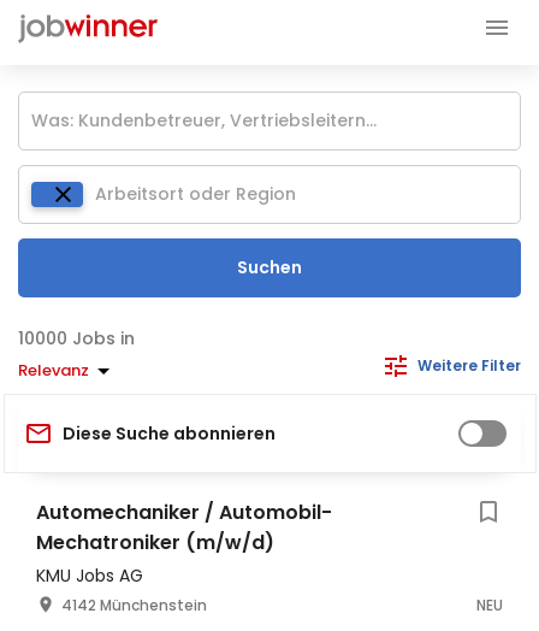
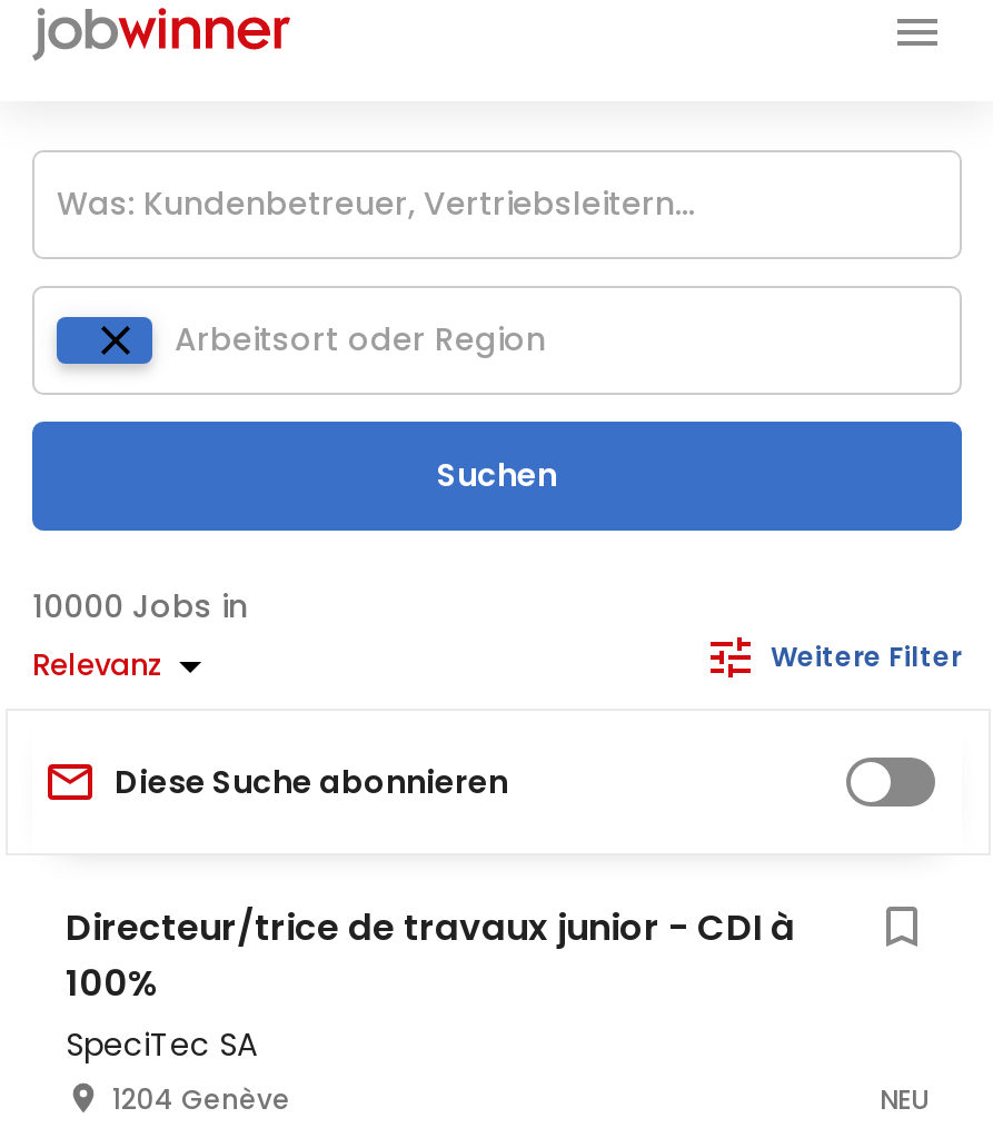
- Automechaniker / Automobil-
- Mechatroniker (m/w/d)
- KMU Jobs AG
- 4142 Münchenstein
+ Directeur/trice de travaux junior - CDI à
+ 100%
+ SpeciTec SA
+ 1204 Genève
